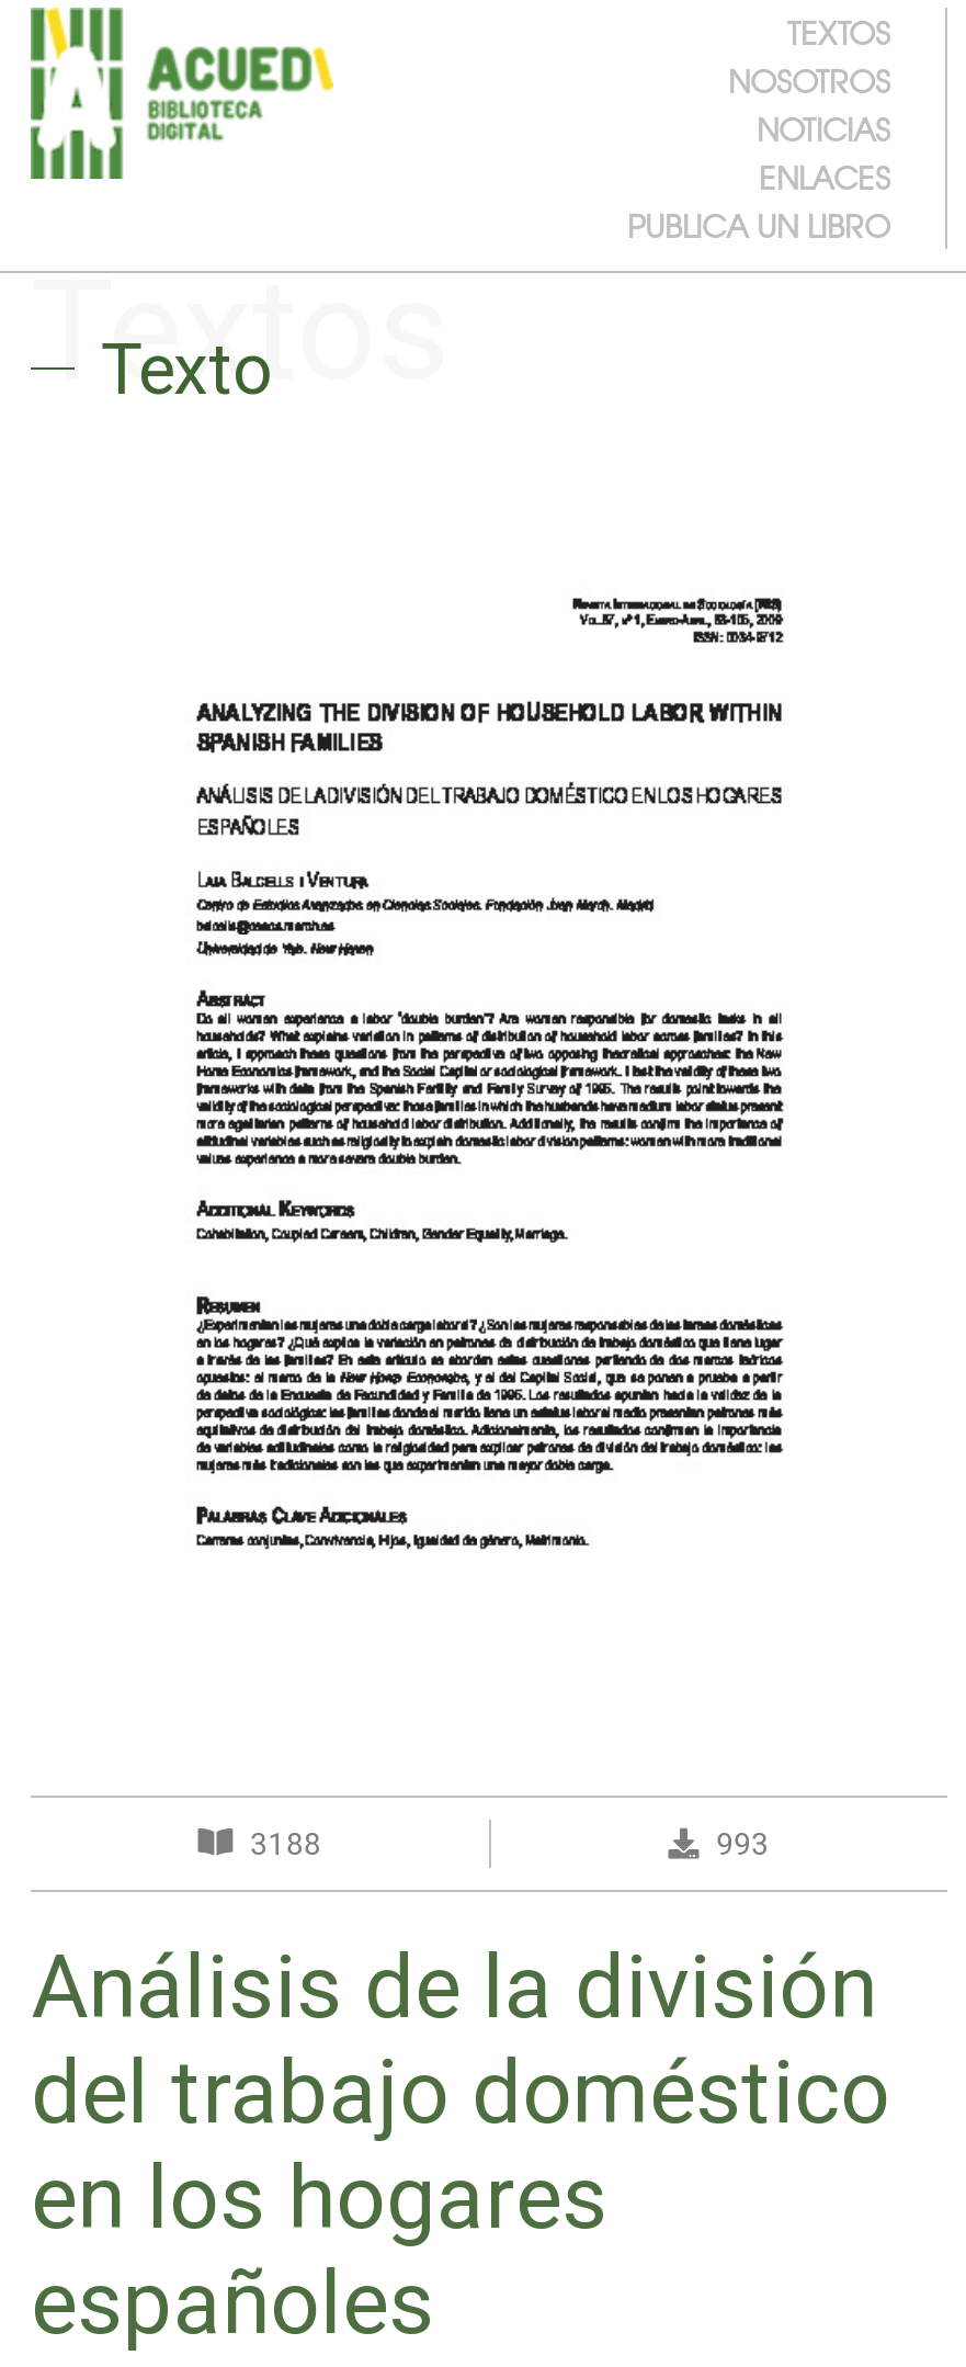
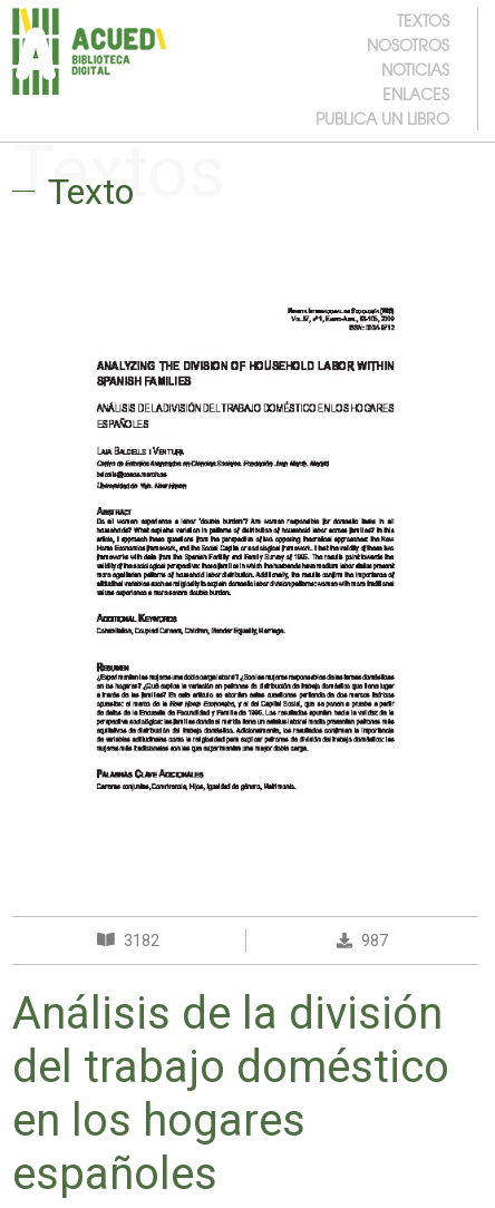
- 3188
+ 3182

- 993
+ 987
